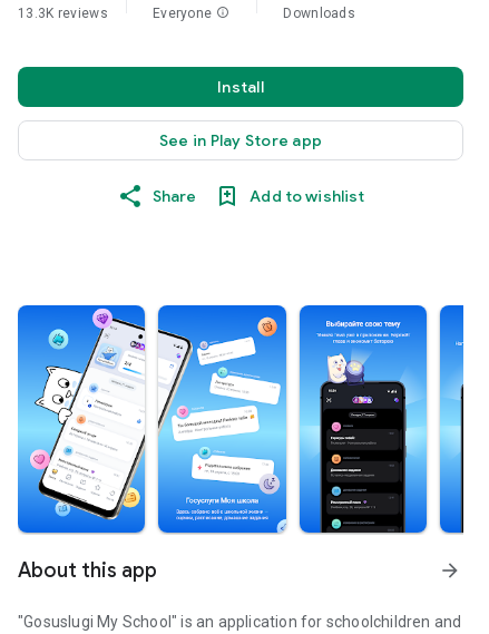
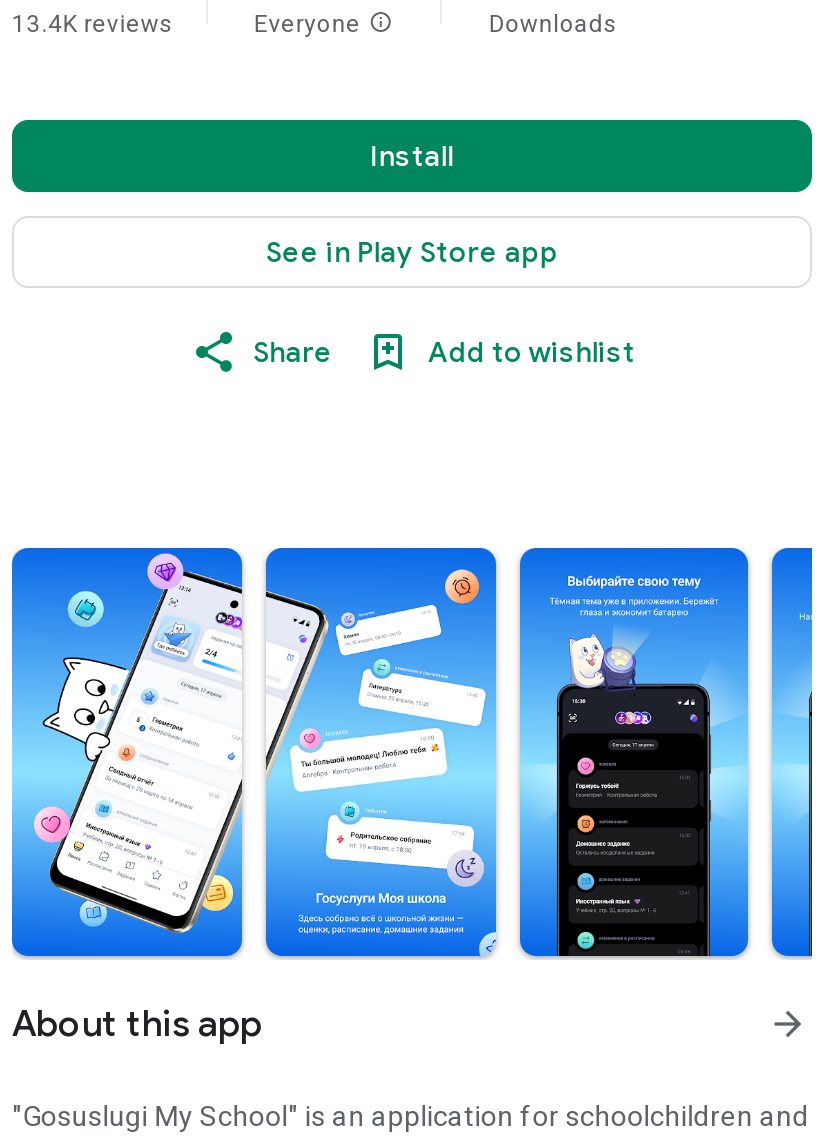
- 13.3K reviews
+ 13.4K reviews
